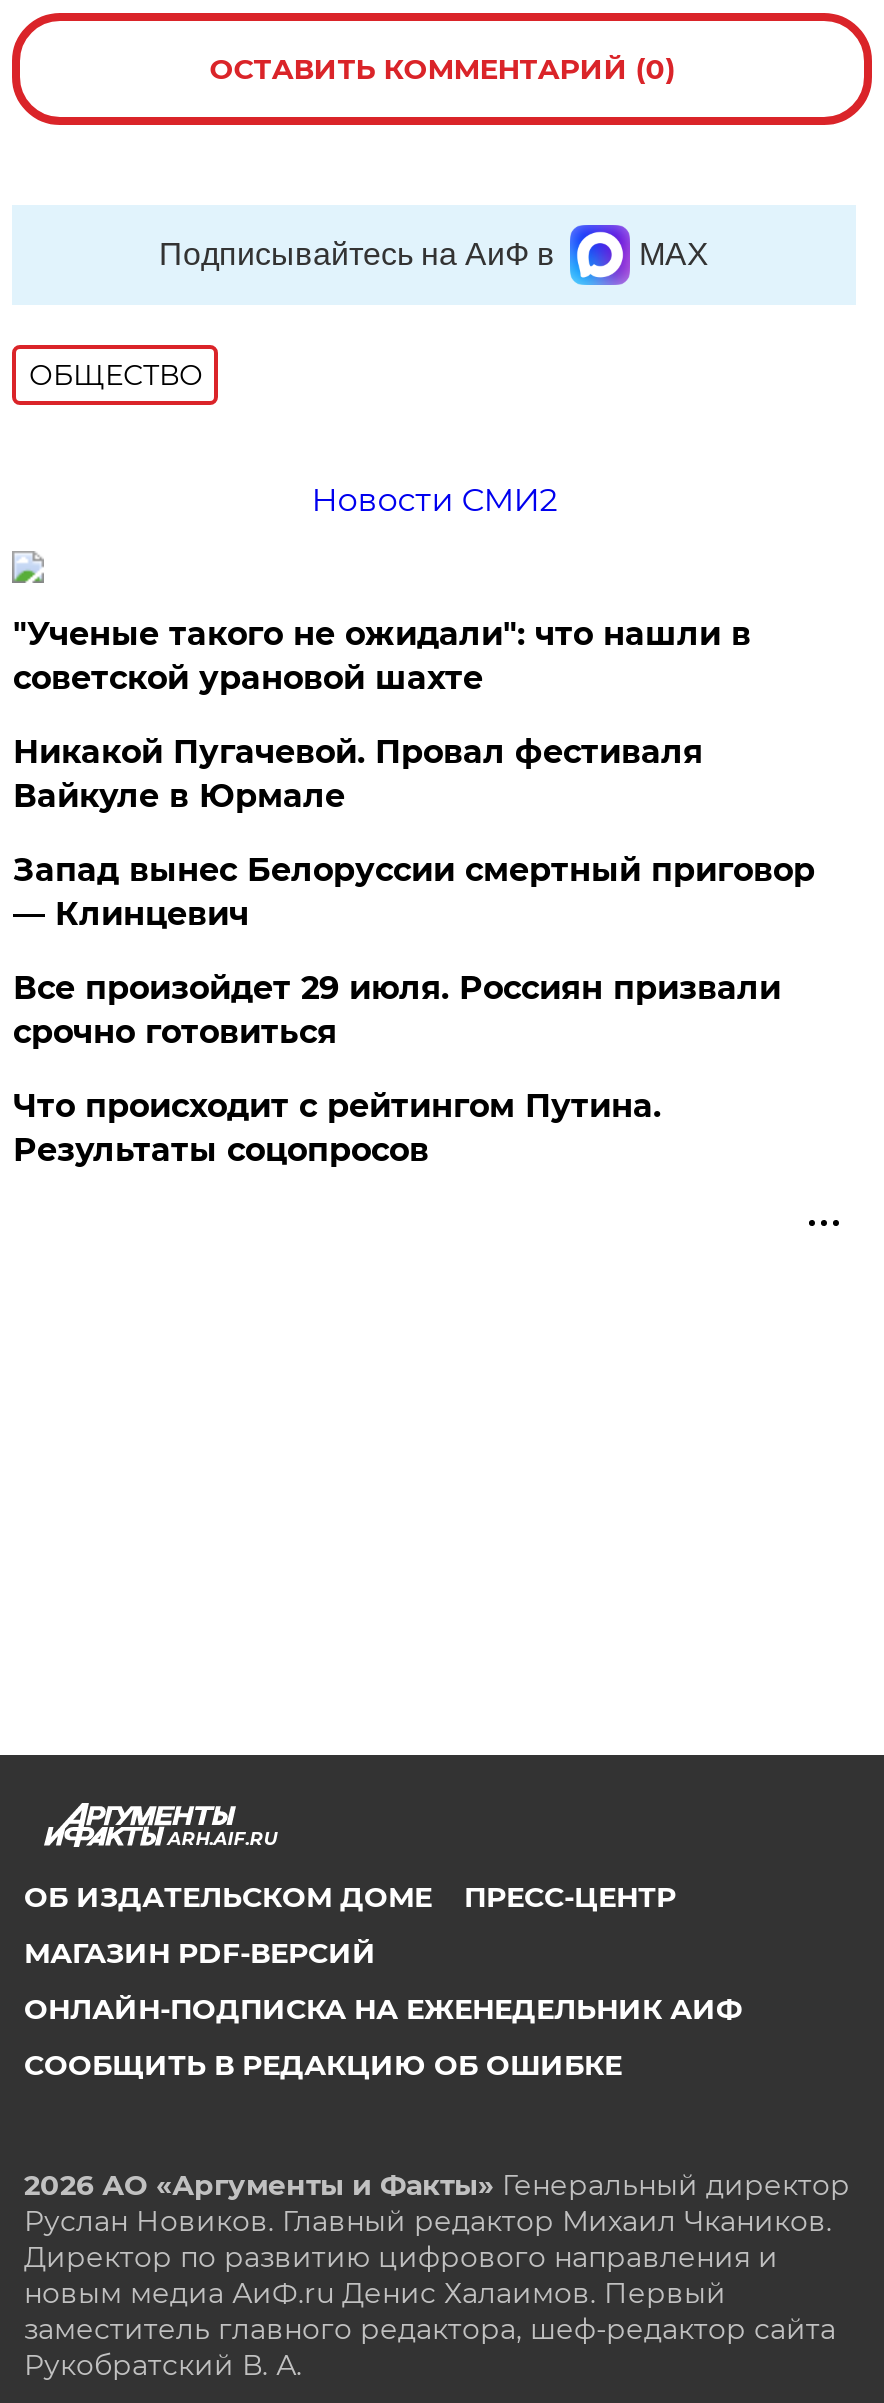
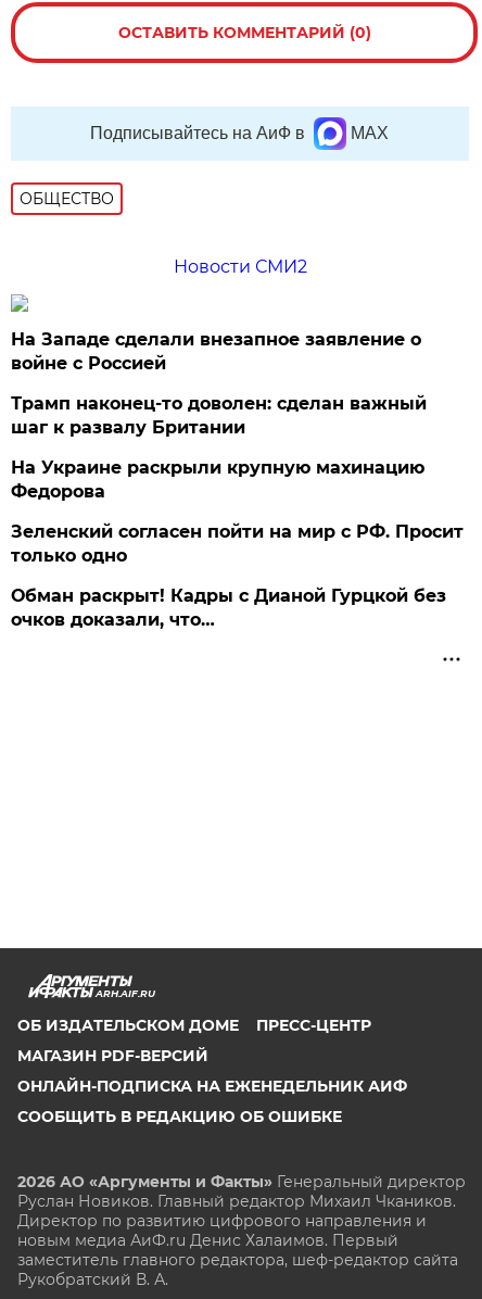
- "Ученые такого не ожидали": что нашли в
- советской урановой шахте
+ На Западе сделали внезапное заявление о
+ войне с Россией

- Никакой Пугачевой. Провал фестиваля
- Вайкуле в Юрмале
+ Трамп наконец-то доволен: сделан важный
+ шаг к развалу Британии

- Запад вынес Белоруссии смертный приговор
- — Клинцевич
+ На Украине раскрыли крупную махинацию
+ Федорова

- Все произойдет 29 июля. Россиян призвали
- срочно готовиться
+ Зеленский согласен пойти на мир с РФ. Просит
+ только одно

- Что происходит с рейтингом Путина.
- Результаты соцопросов
+ Обман раскрыт! Кадры с Дианой Гурцкой без
+ очков доказали, что…
